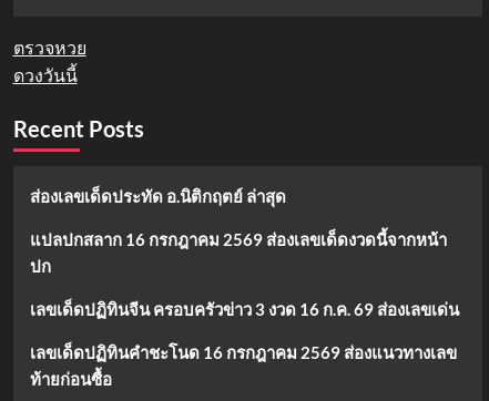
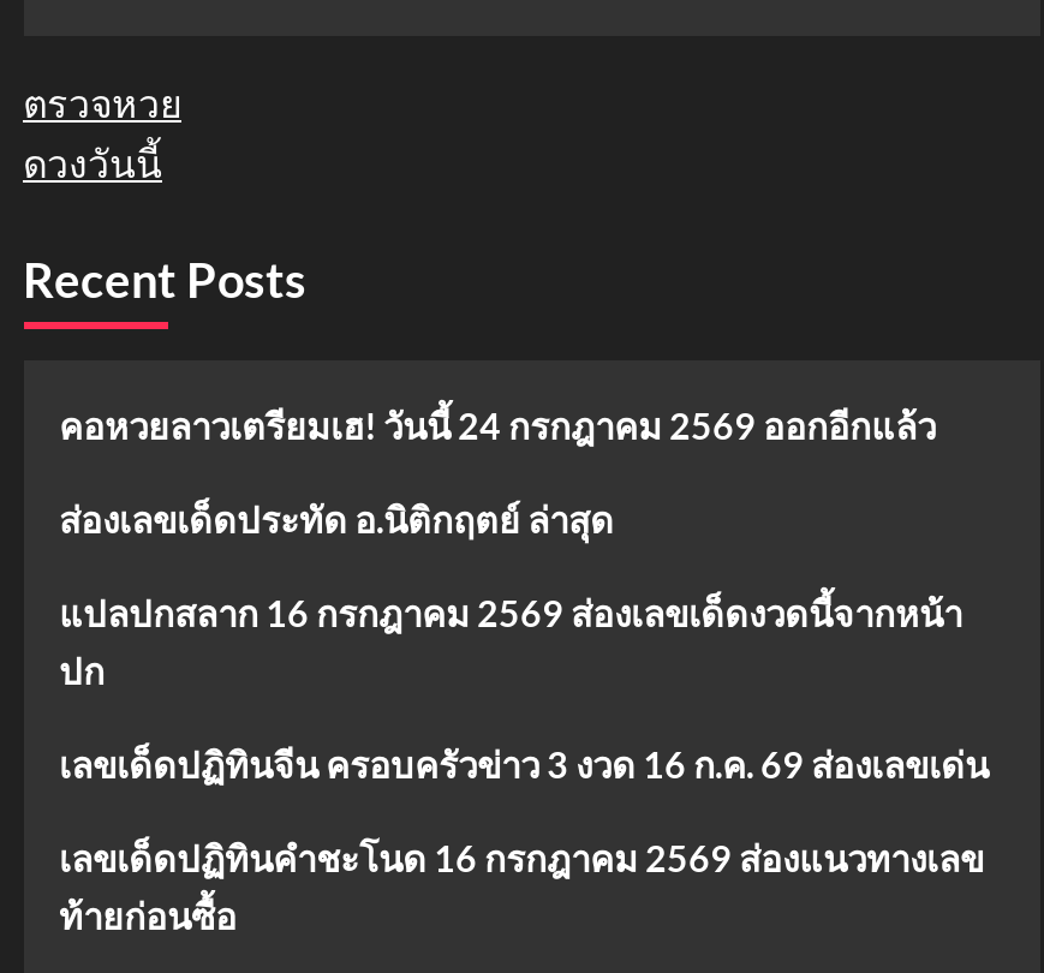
+ คอหวยลาวเตรียมเฮ! วันนี้ 24 กรกฎาคม 2569 ออกอีกแล้ว
